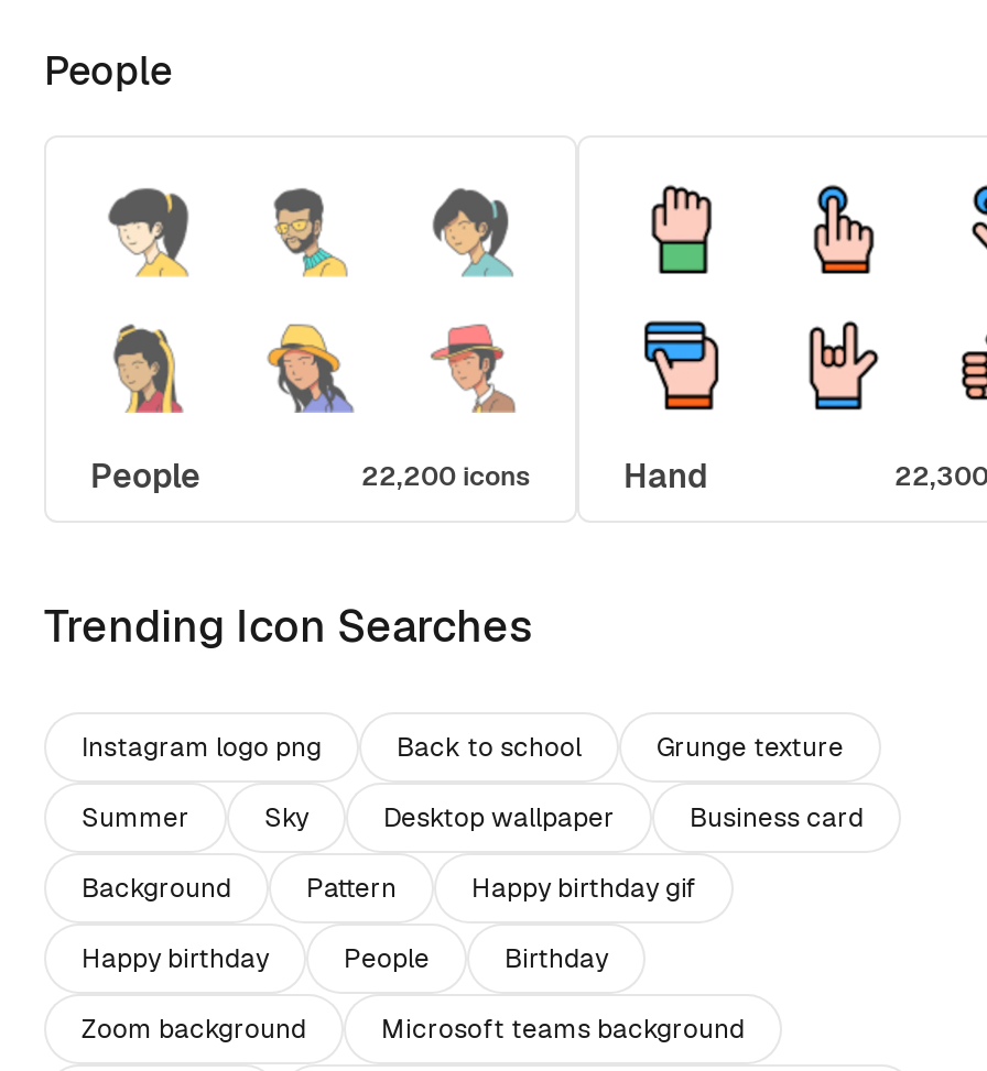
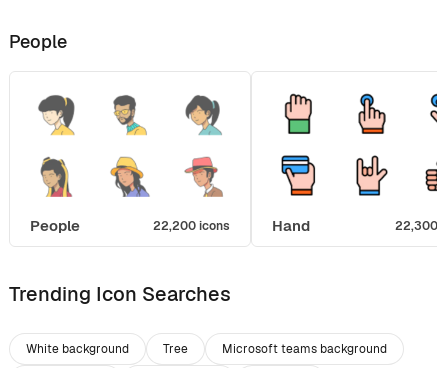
- Instagram logo png
- Back to school
- Grunge texture
- Summer
- Sky
- Desktop wallpaper
- Business card
- Background
- Pattern
- Happy birthday gif
- Happy birthday
- People
- Birthday
- Zoom background
+ White background
+ Tree
